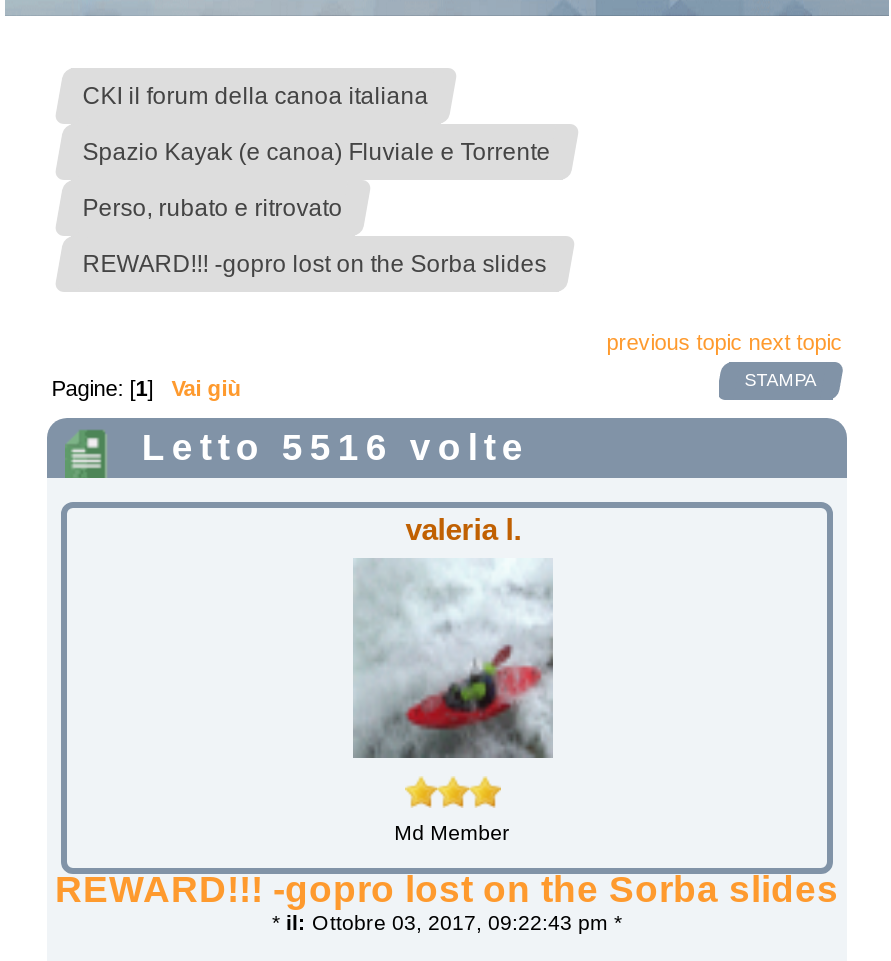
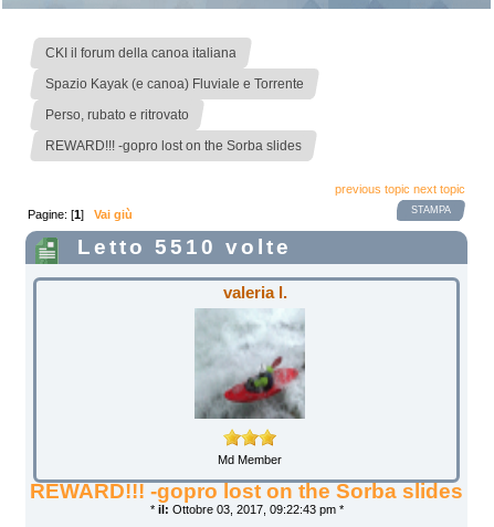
- Letto 5516 volte
+ Letto 5510 volte
